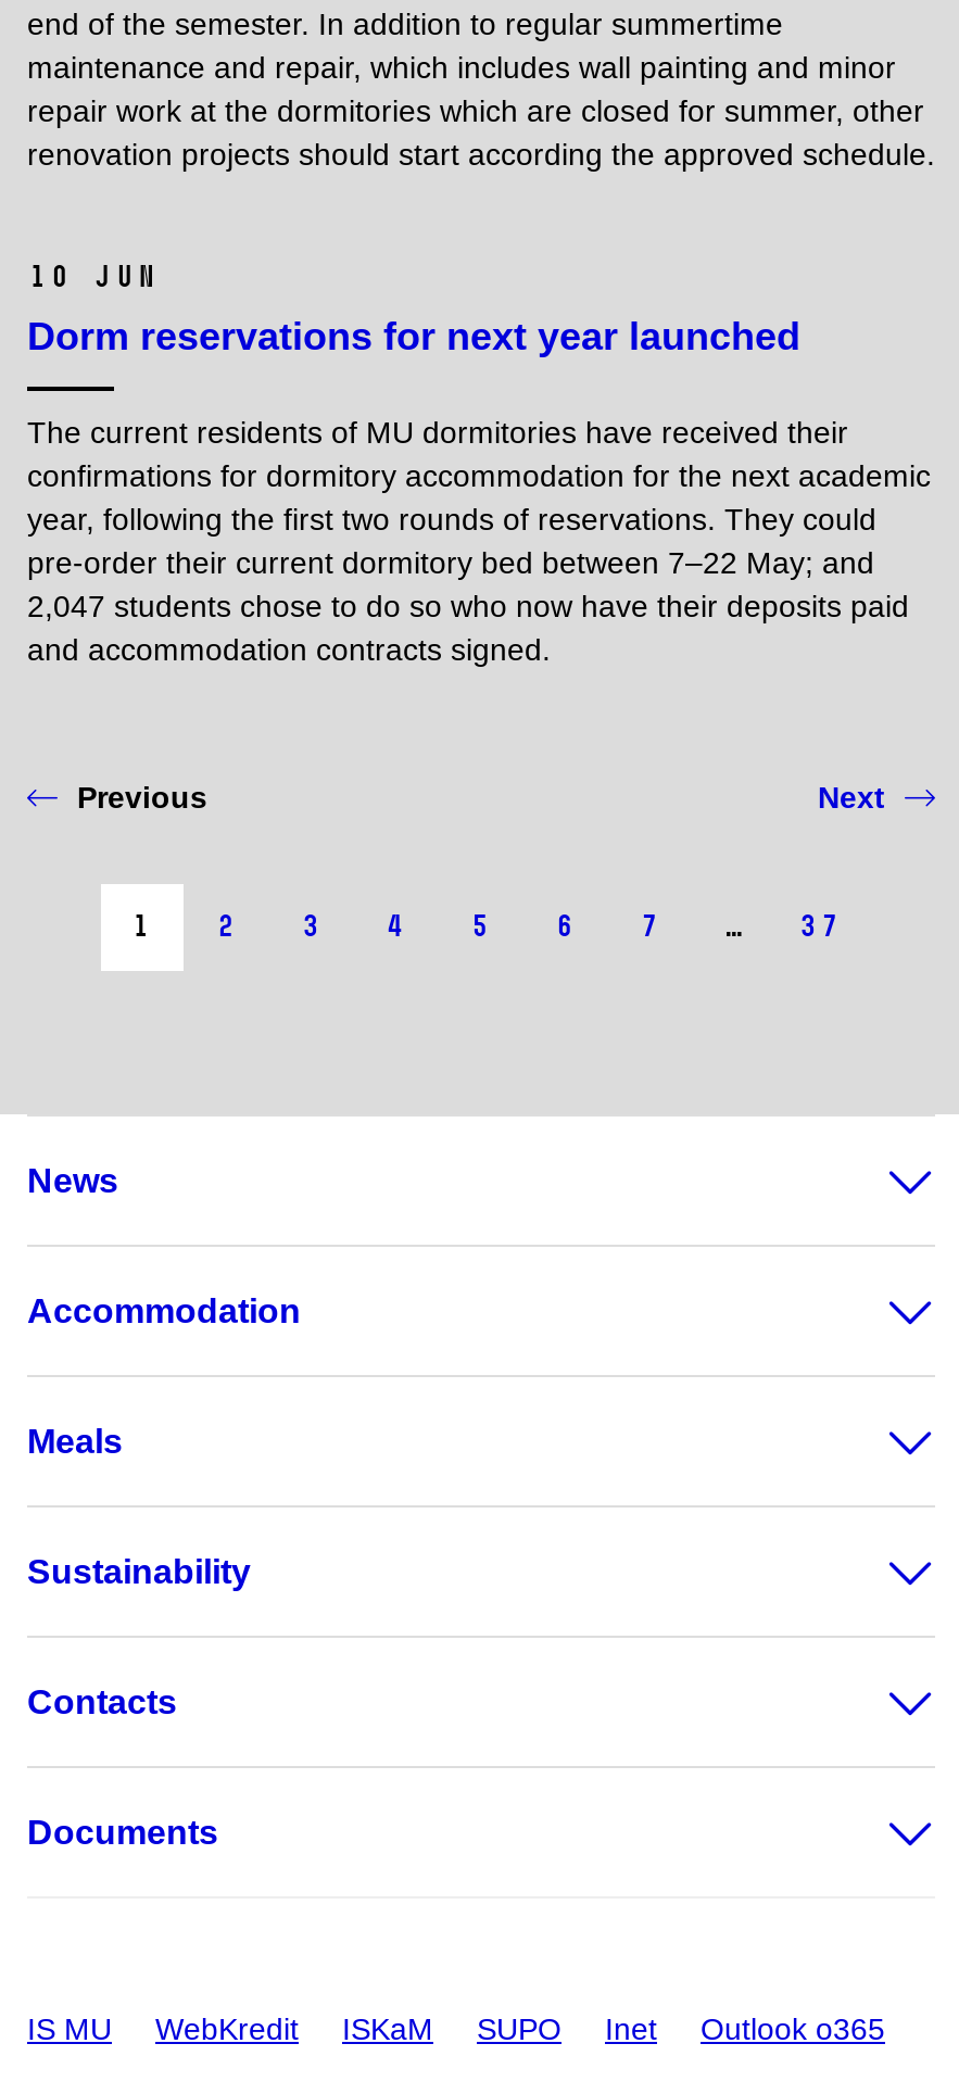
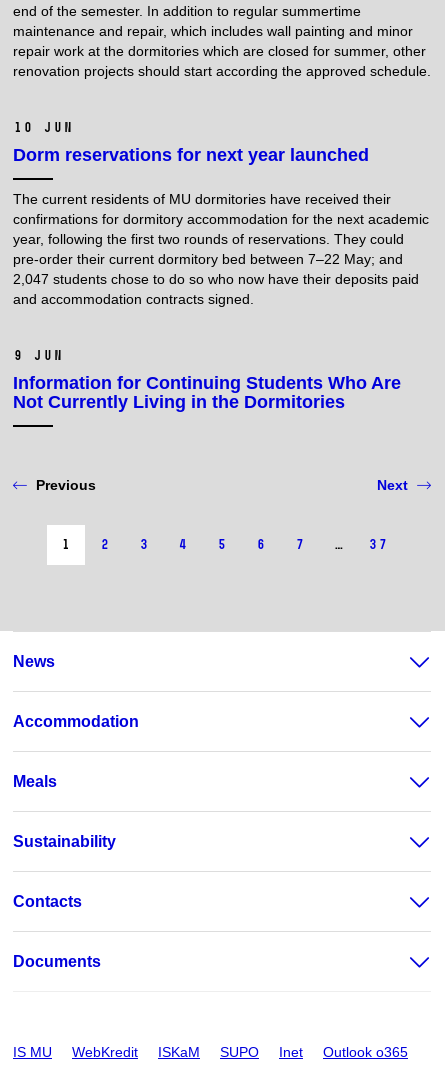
+ 9 Jun
+ Information for Continuing Students Who Are
+ Not Currently Living in the Dormitories
